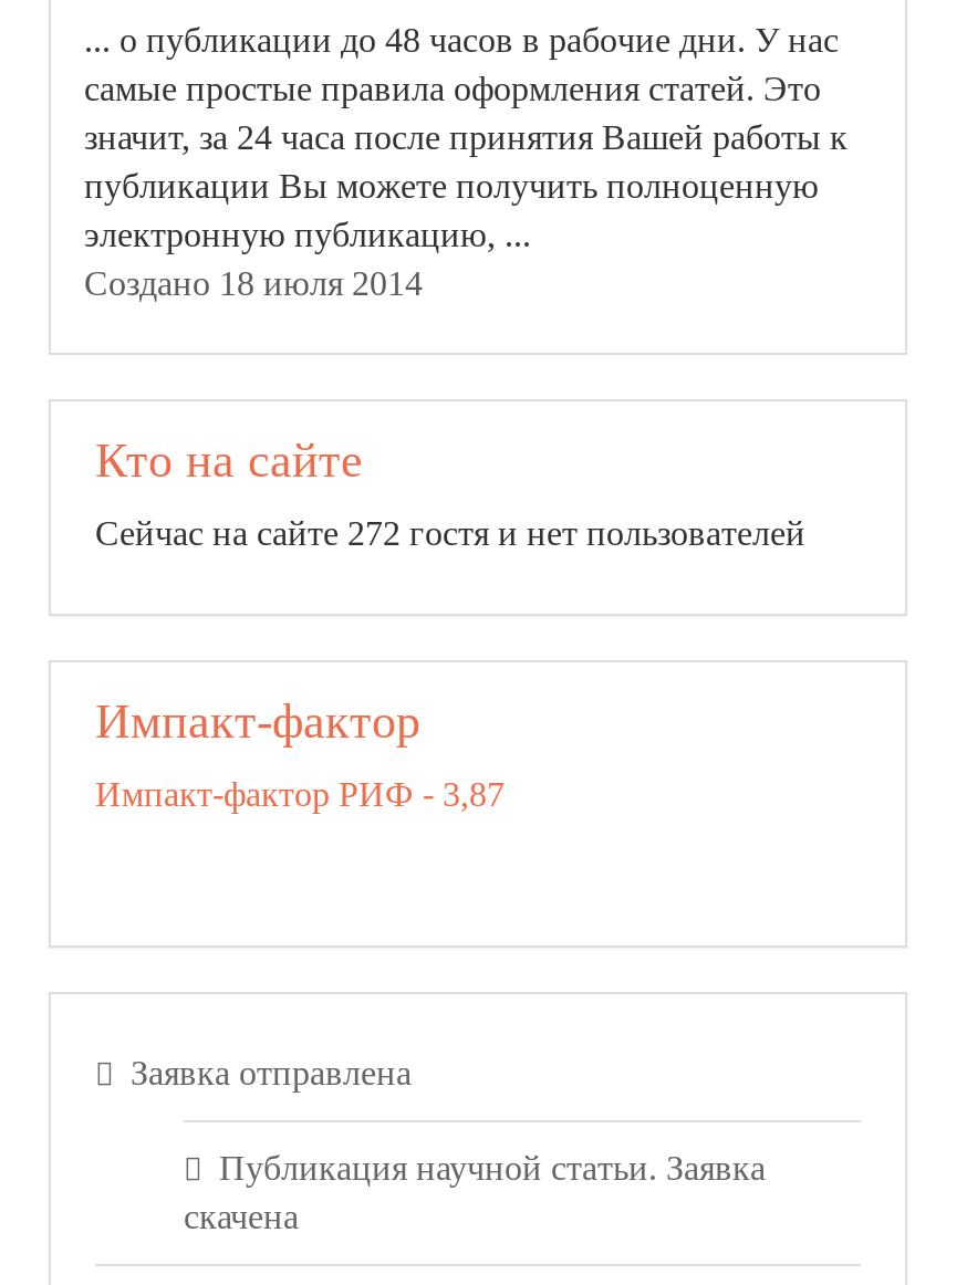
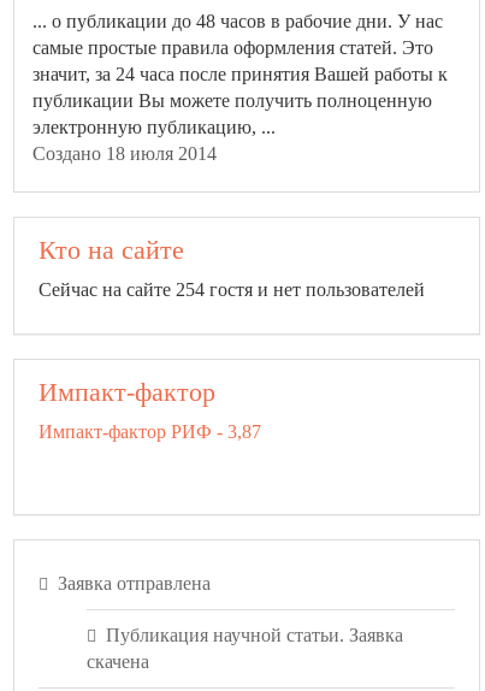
- Сейчас на сайте 272 гостя и нет пользователей
+ Сейчас на сайте 254 гостя и нет пользователей
